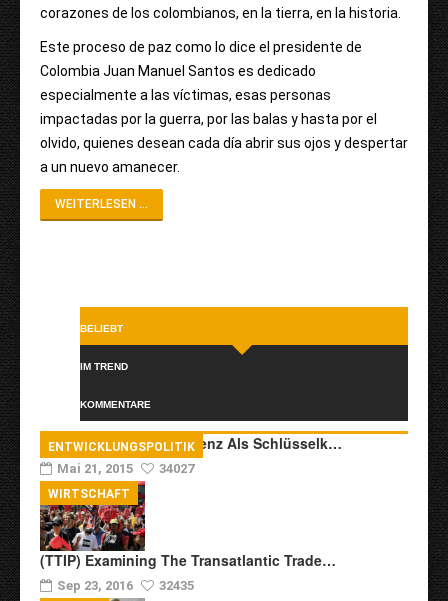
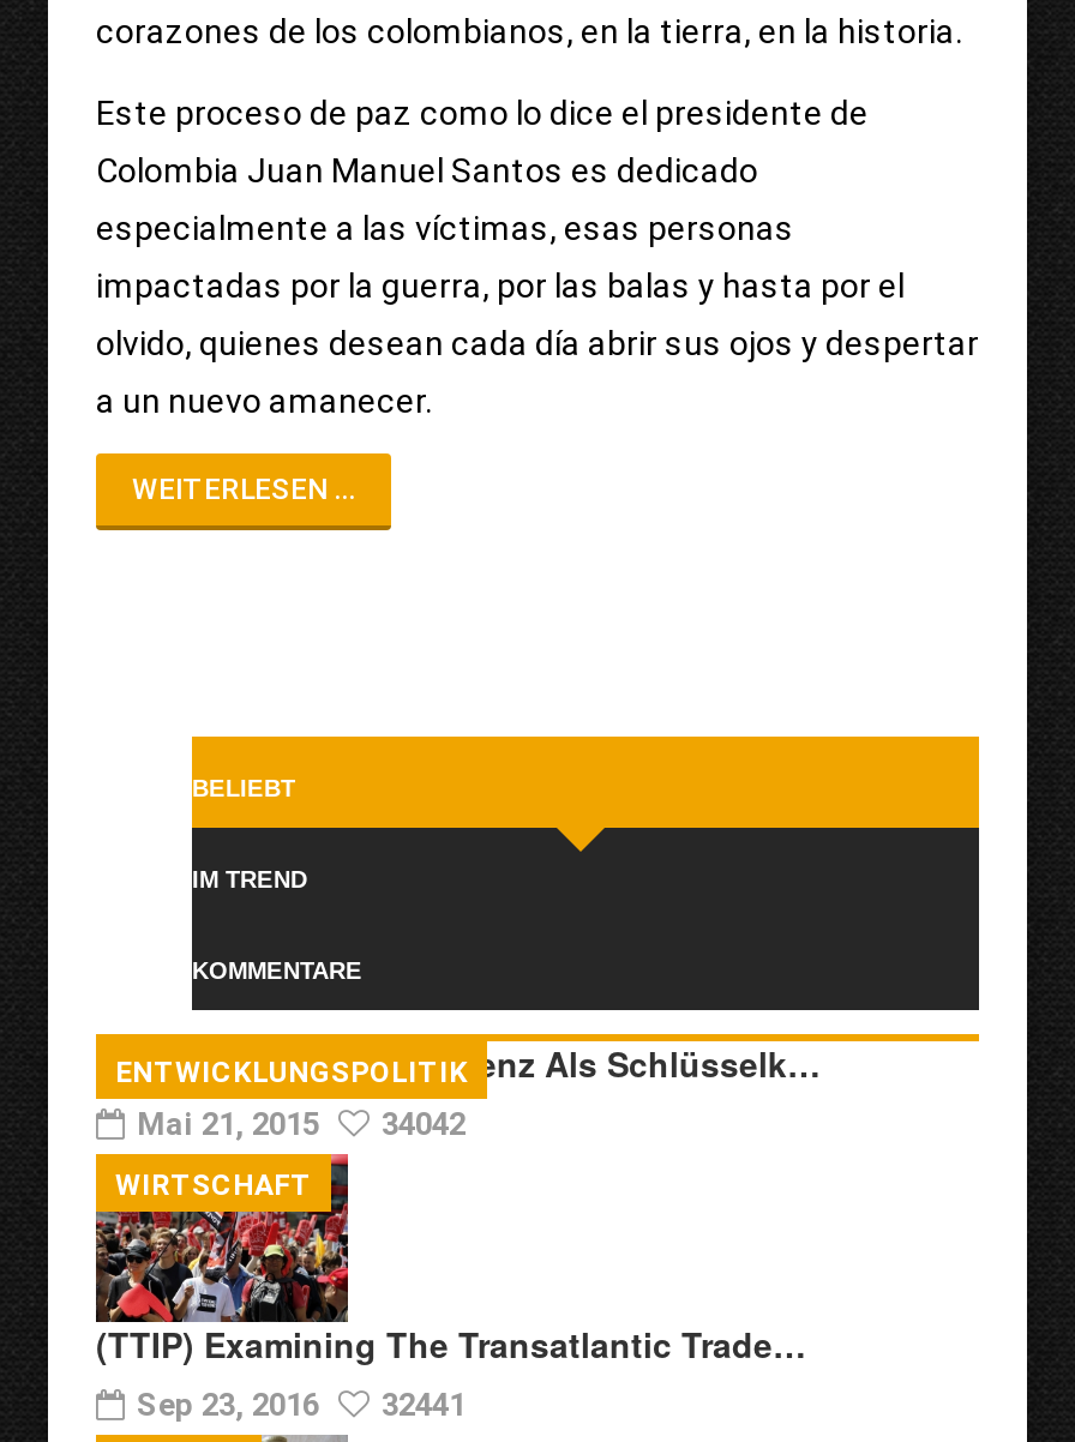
- Mai 21, 2015 34027
+ Mai 21, 2015 34042

- Sep 23, 2016 32435
+ Sep 23, 2016 32441
